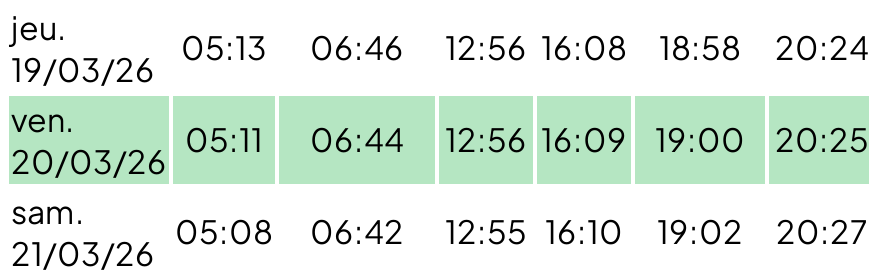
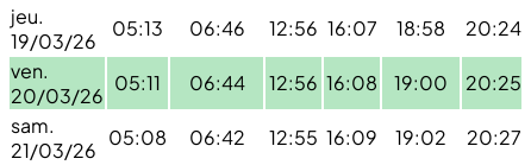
- 05:13 06:46 12:56 16:08 18:58 20:24
+ 05:13 06:46 12:56 16:07 18:58 20:24

- 05:11 06:44 12:56 16:09 19:00 20:25
+ 05:11 06:44 12:56 16:08 19:00 20:25

- 05:08 06:42 12:55 16:10 19:02 20:27
+ 05:08 06:42 12:55 16:09 19:02 20:27
